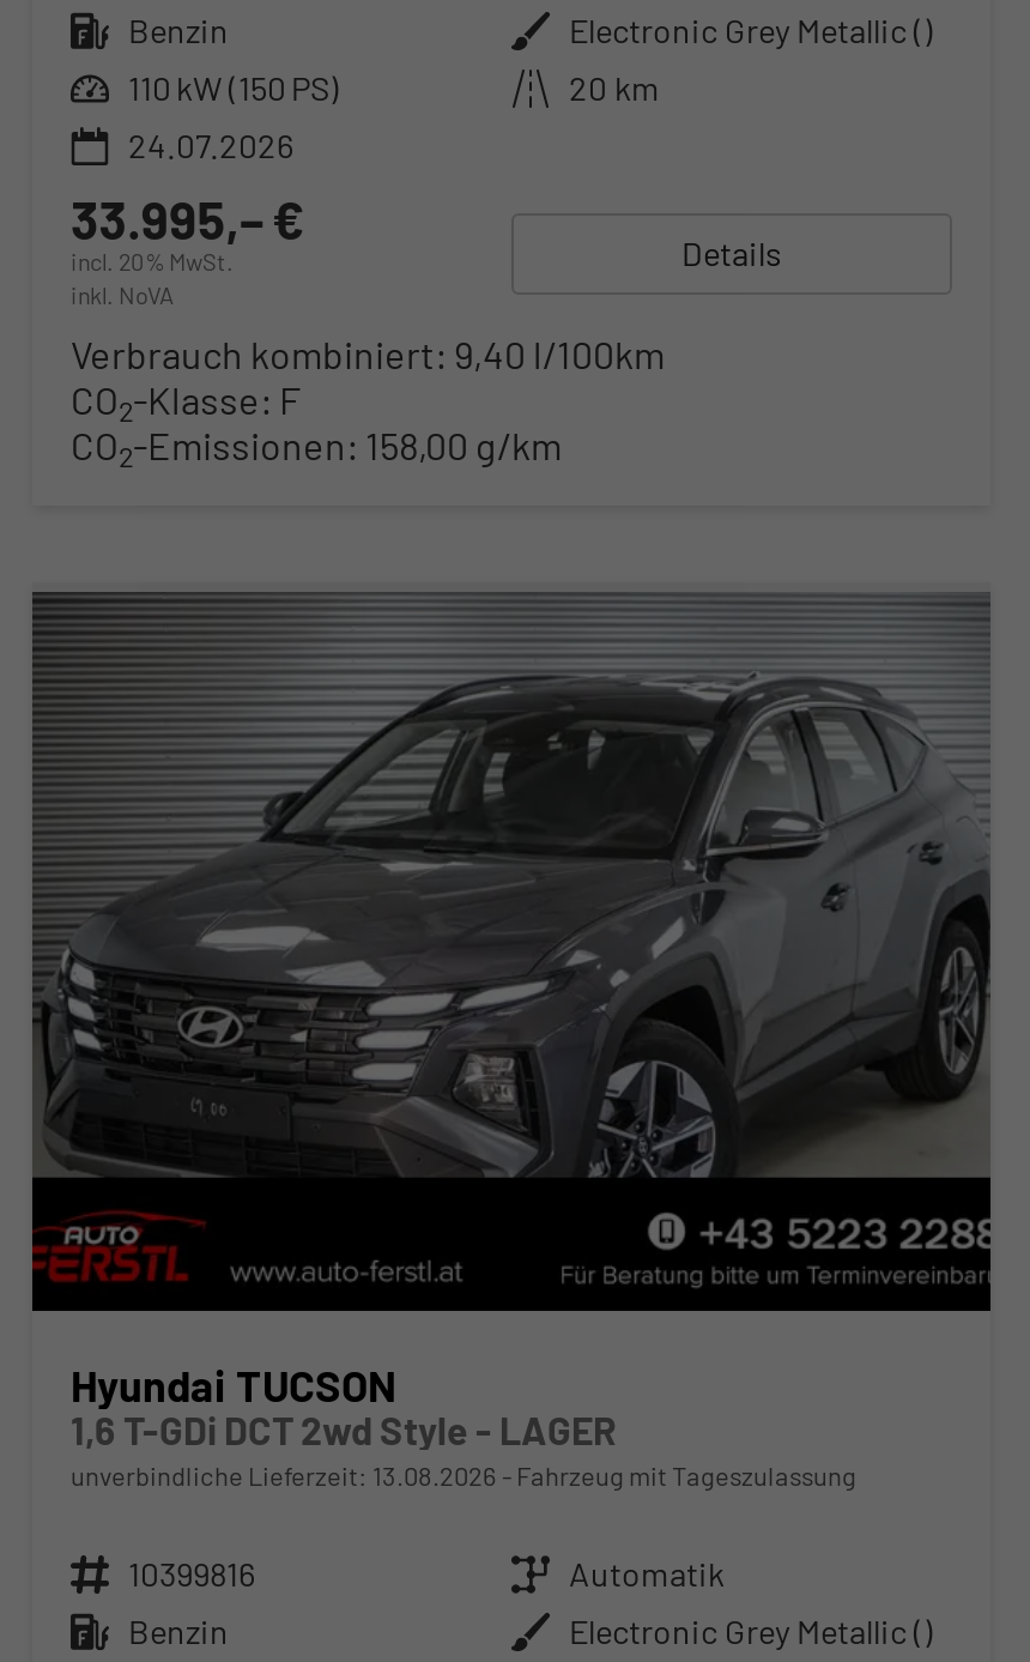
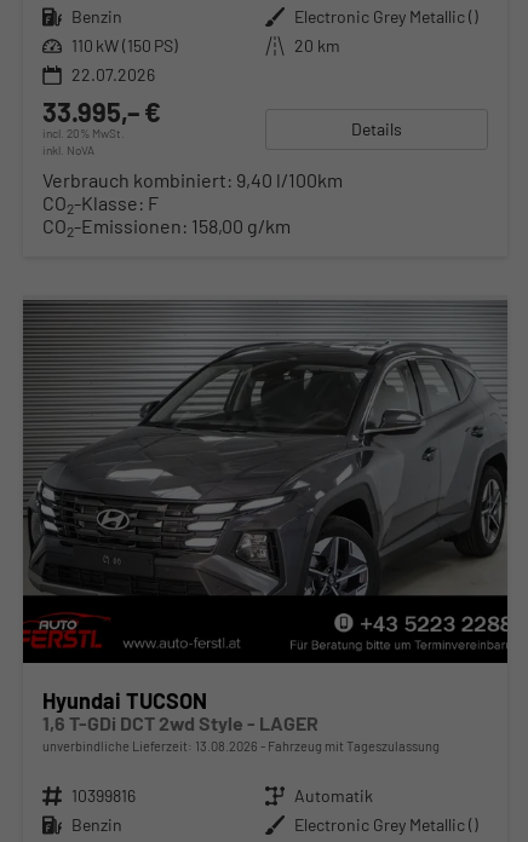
- 24.07.2026
+ 22.07.2026
